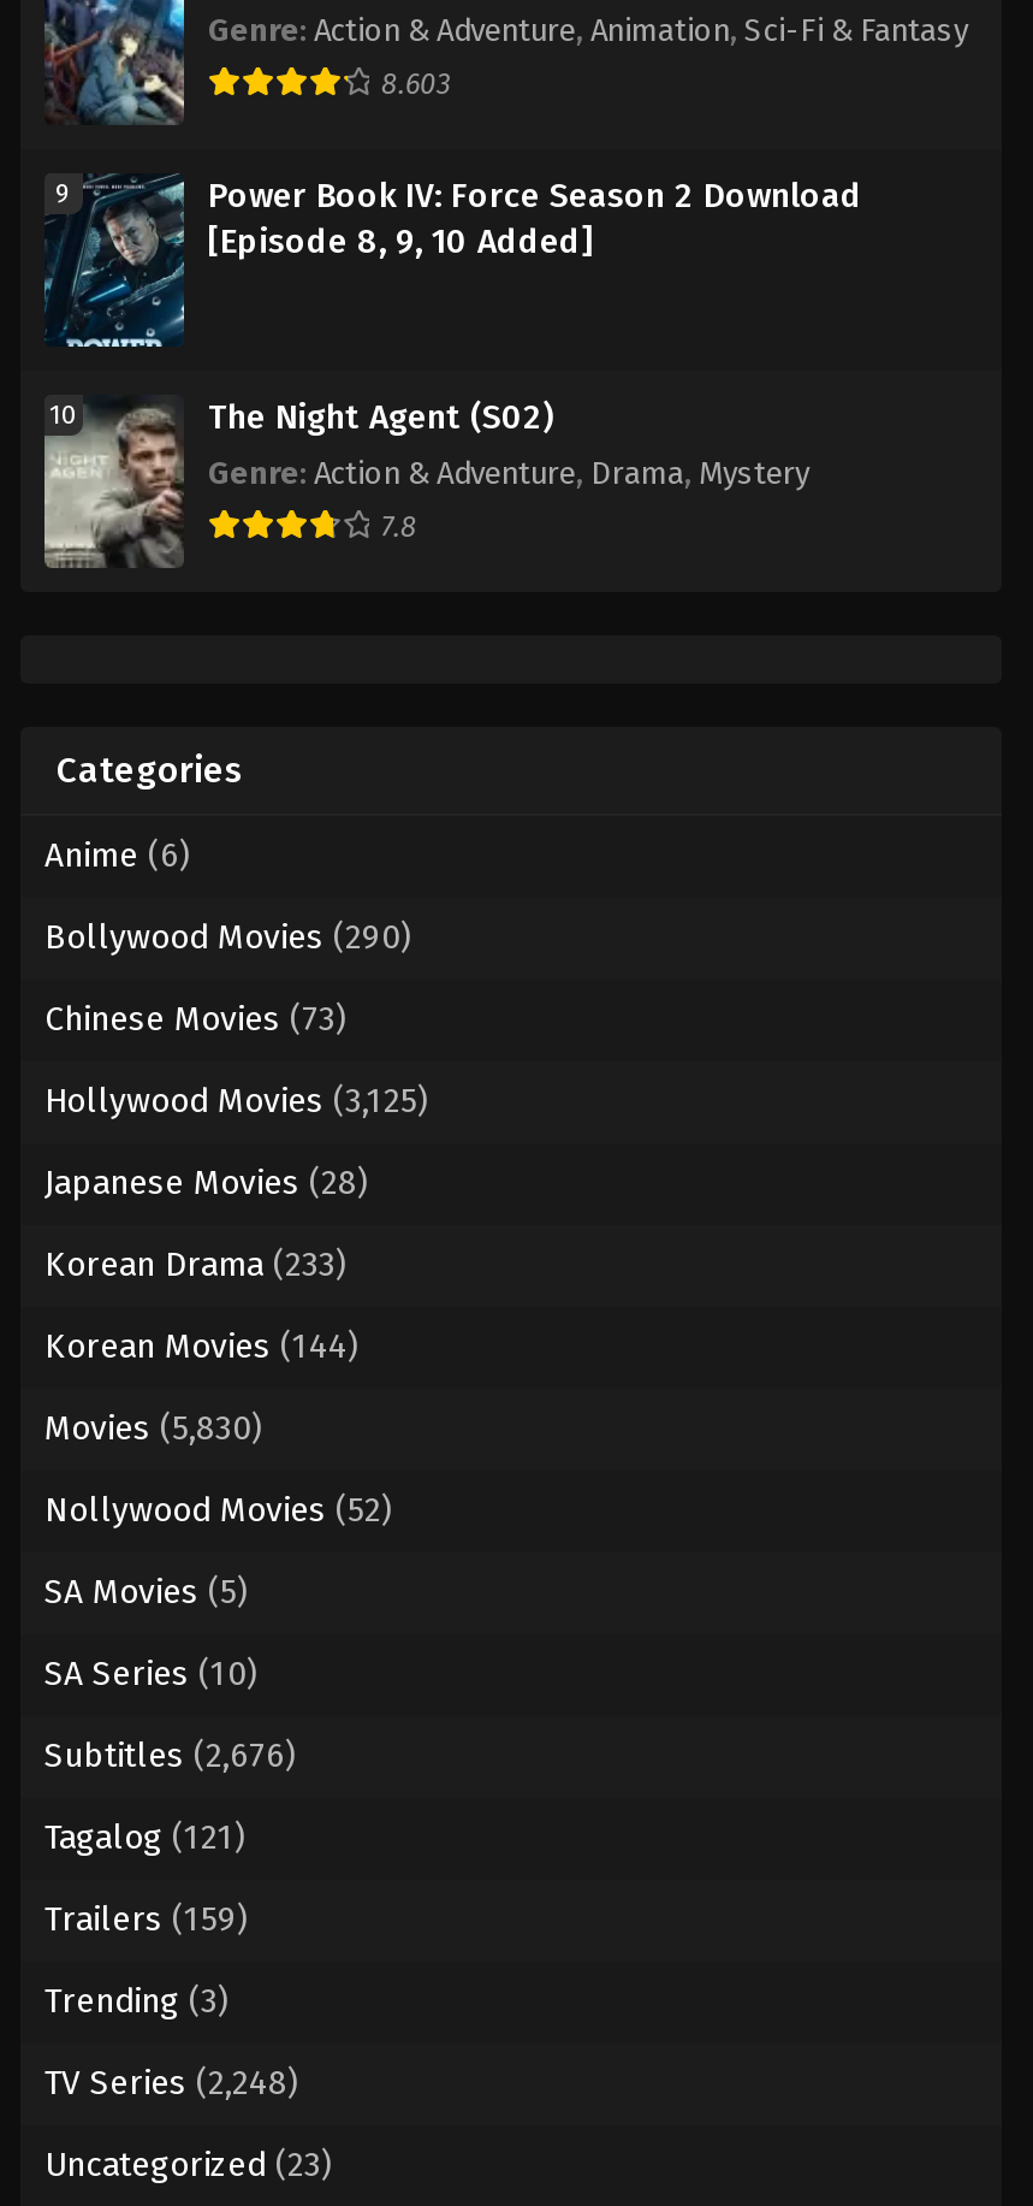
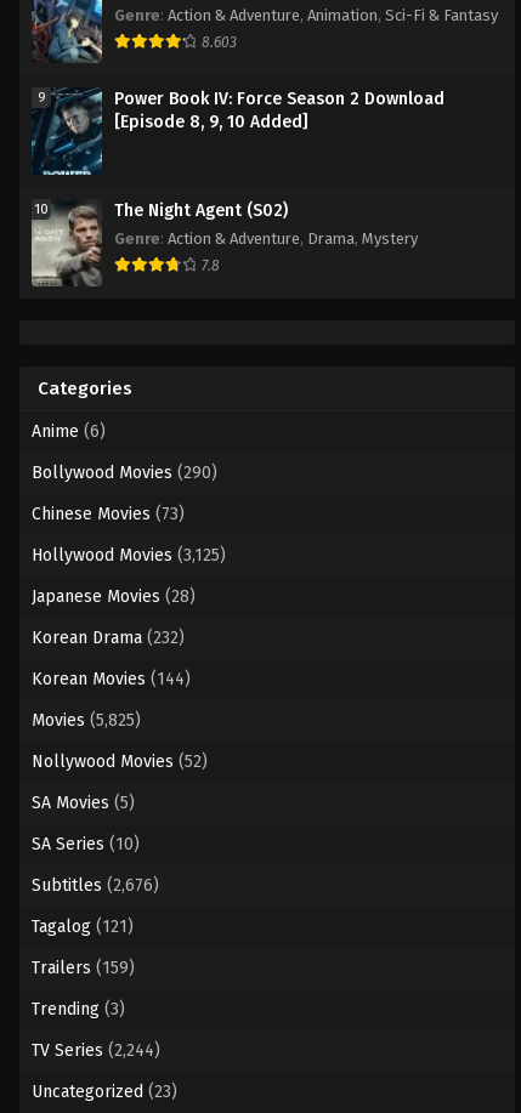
- Korean Drama (233)
+ Korean Drama (232)

- Movies (5,830)
+ Movies (5,825)

- TV Series (2,248)
+ TV Series (2,244)
